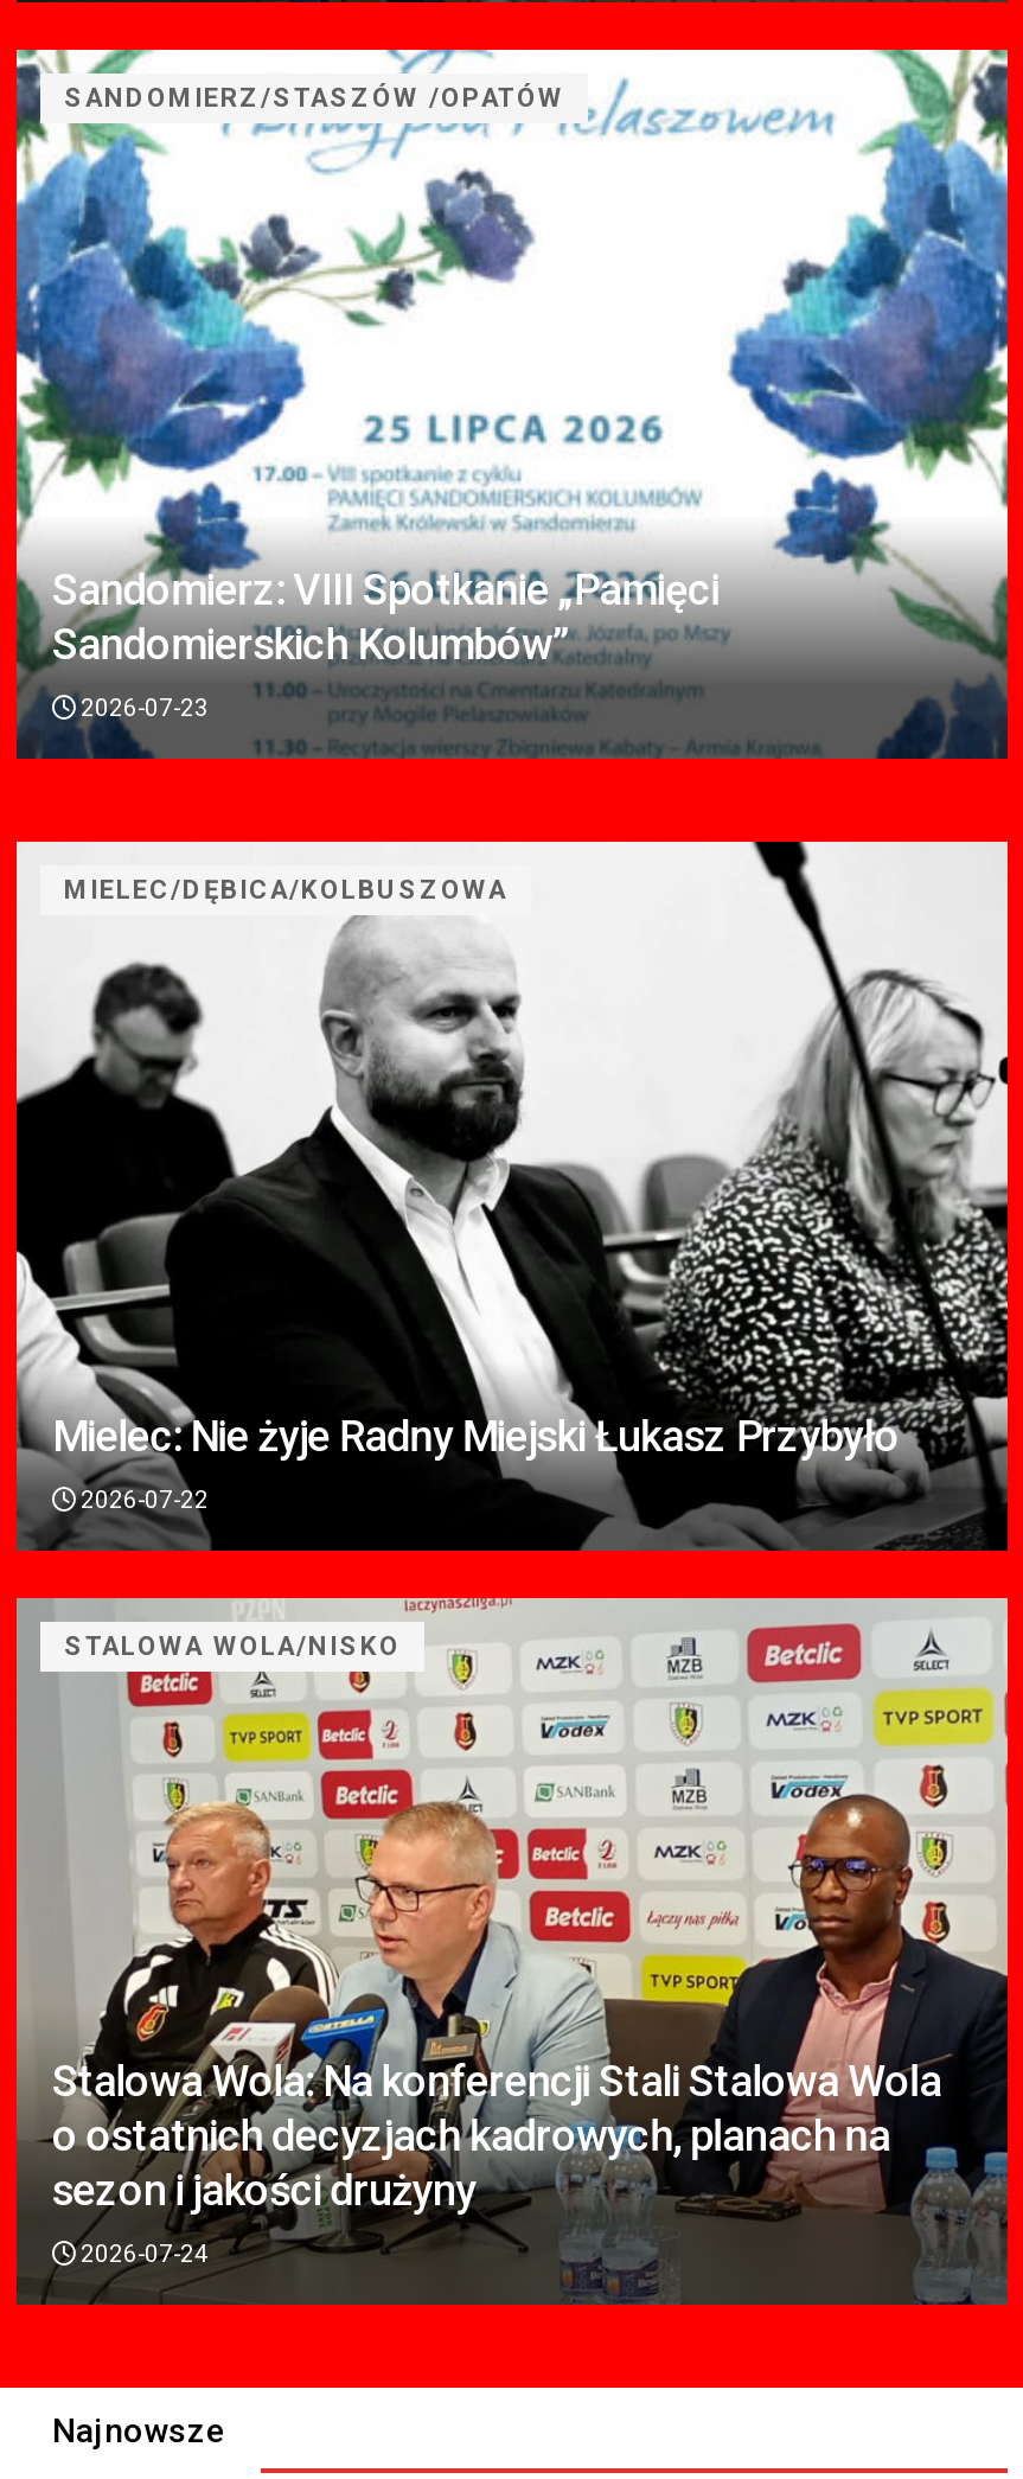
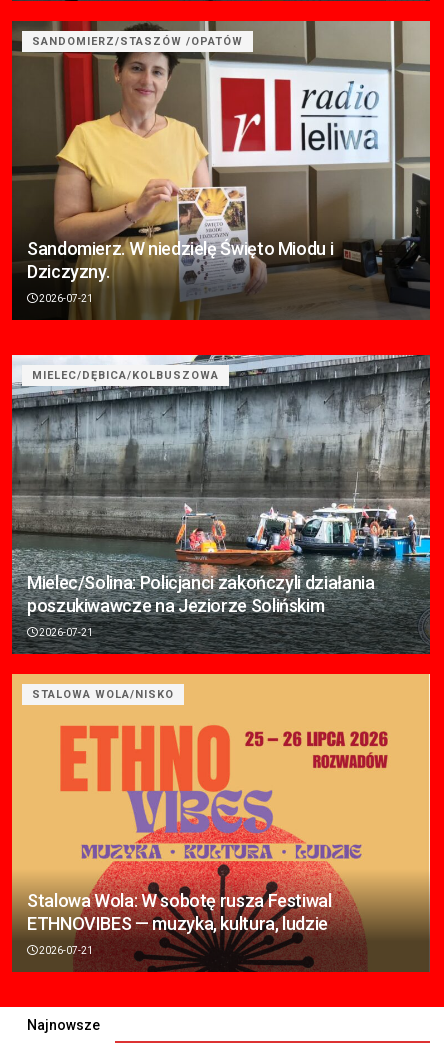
- [image]
- Sandomierz: VIII Spotkanie „Pamięci
- Sandomierskich Kolumbów”
+ [image]
+ Sandomierz. W niedzielę Święto Miodu i
+ Dziczyzny.

- 2026-07-23
+ 2026-07-21

- [image]
- Mielec: Nie żyje Radny Miejski Łukasz Przybyło
+ [image]
+ Mielec/Solina: Policjanci zakończyli działania
+ poszukiwawcze na Jeziorze Solińskim

- 2026-07-22
+ 2026-07-21

- [image]
- Stalowa Wola: Na konferencji Stali Stalowa Wola
- o ostatnich decyzjach kadrowych, planach na
- sezon i jakości drużyny
+ [image]
+ Stalowa Wola: W sobotę rusza Festiwal
+ ETHNOVIBES — muzyka, kultura, ludzie

- 2026-07-24
+ 2026-07-21
